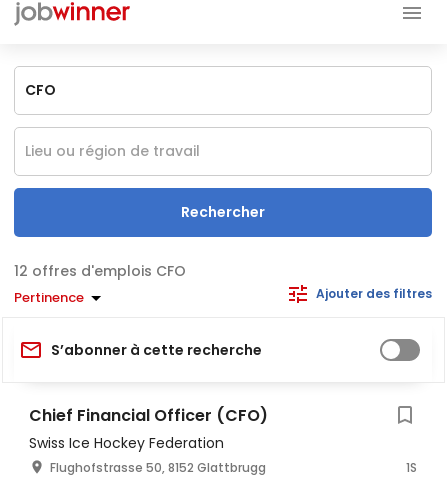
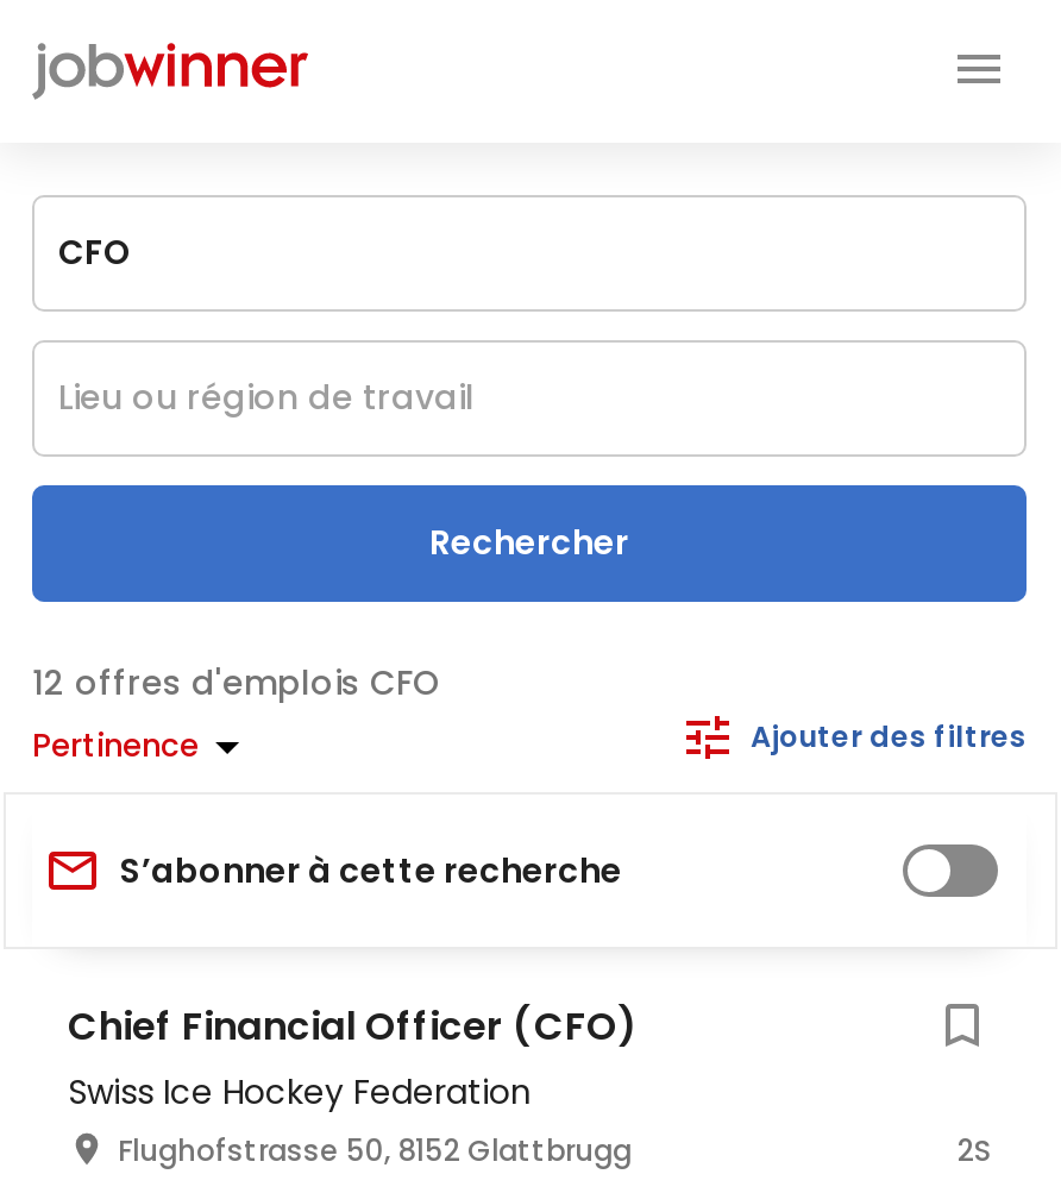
- 1S
+ 2S
